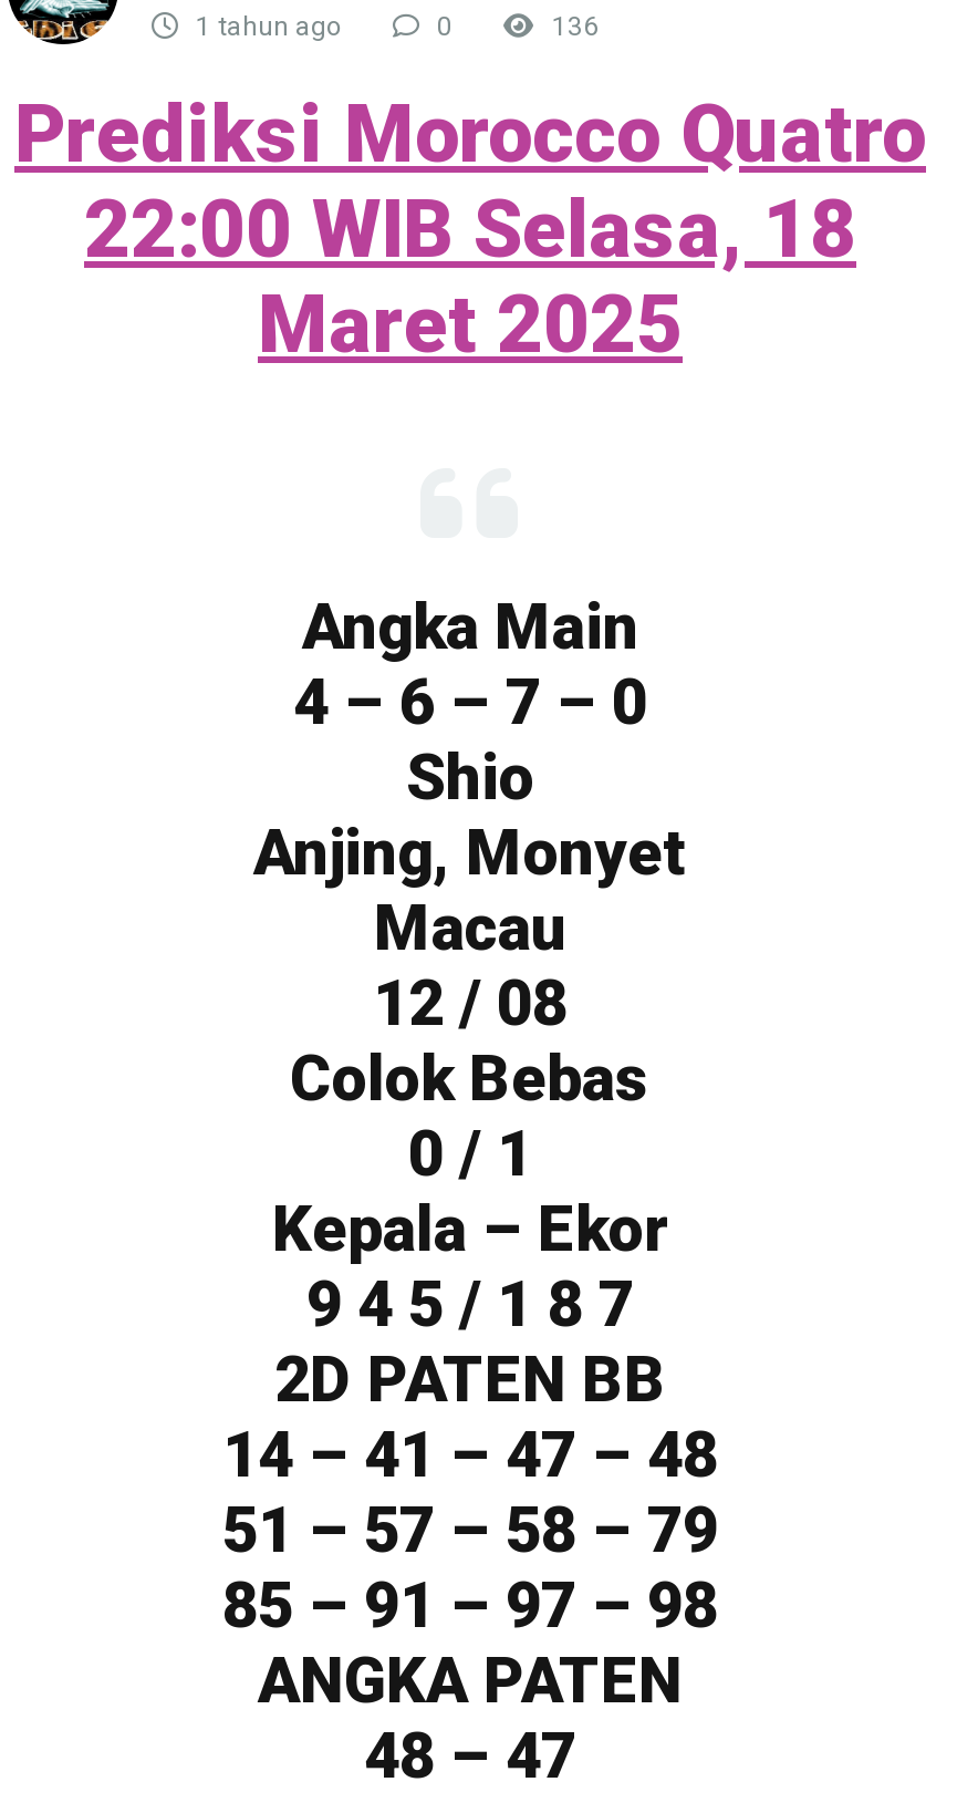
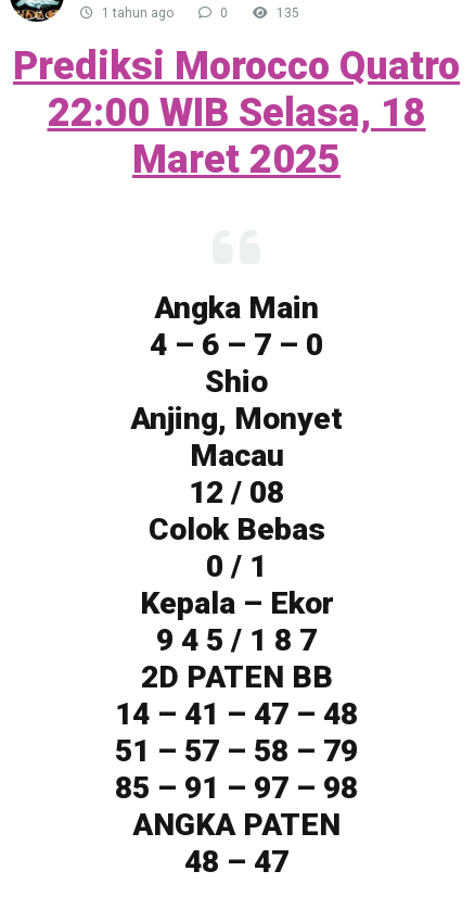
- 136
+ 135
